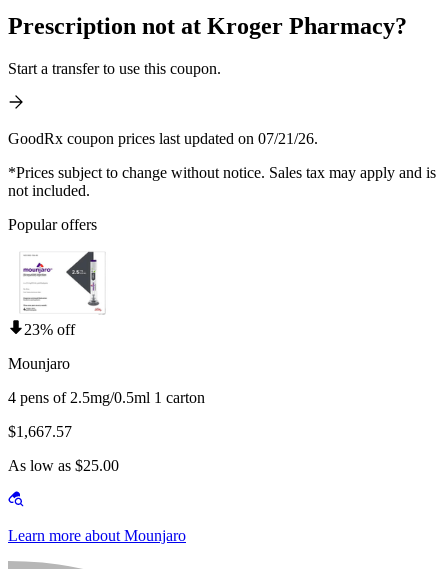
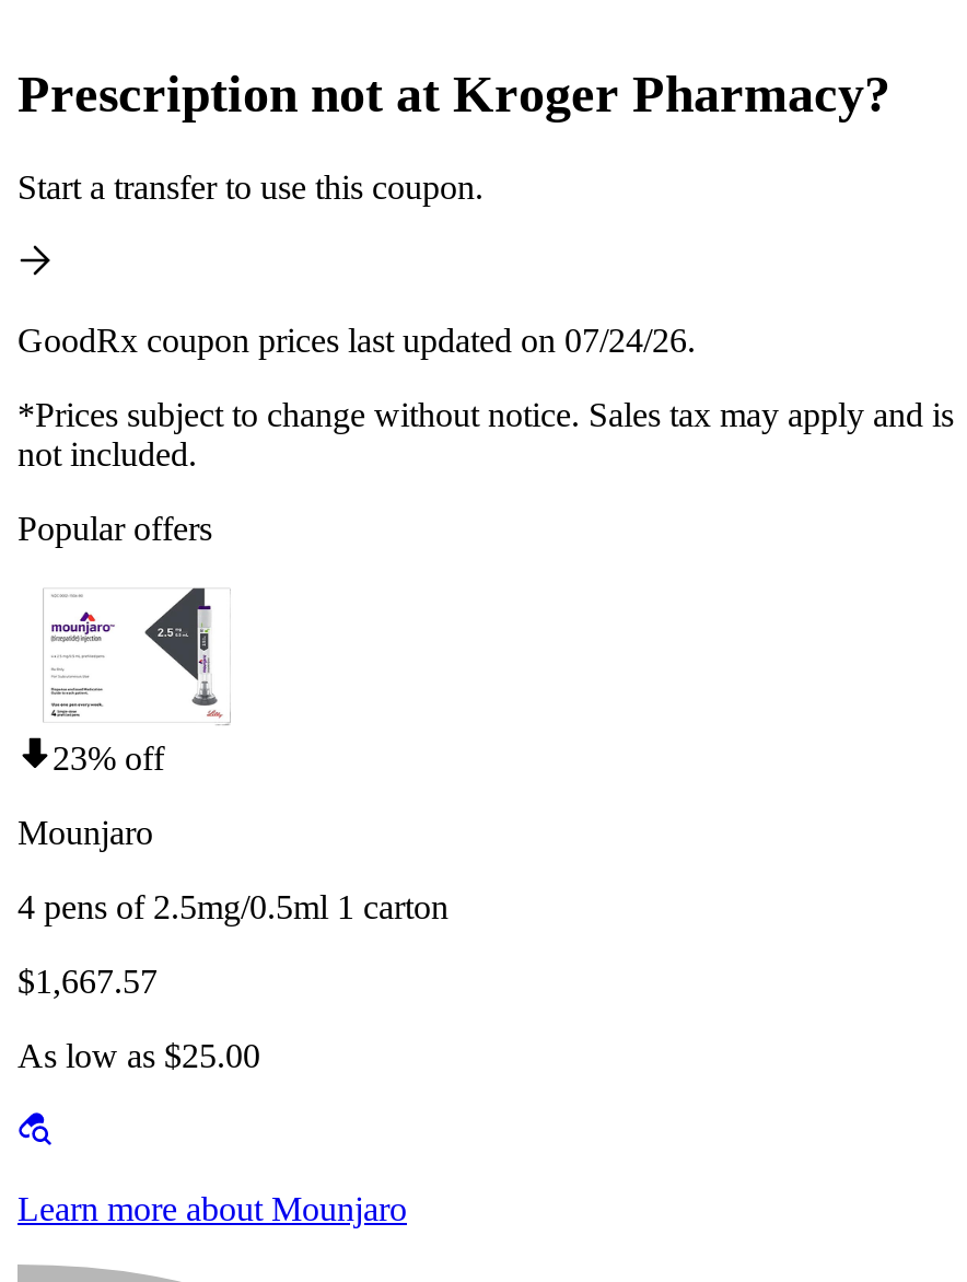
- GoodRx coupon prices last updated on 07/21/26.
+ GoodRx coupon prices last updated on 07/24/26.
